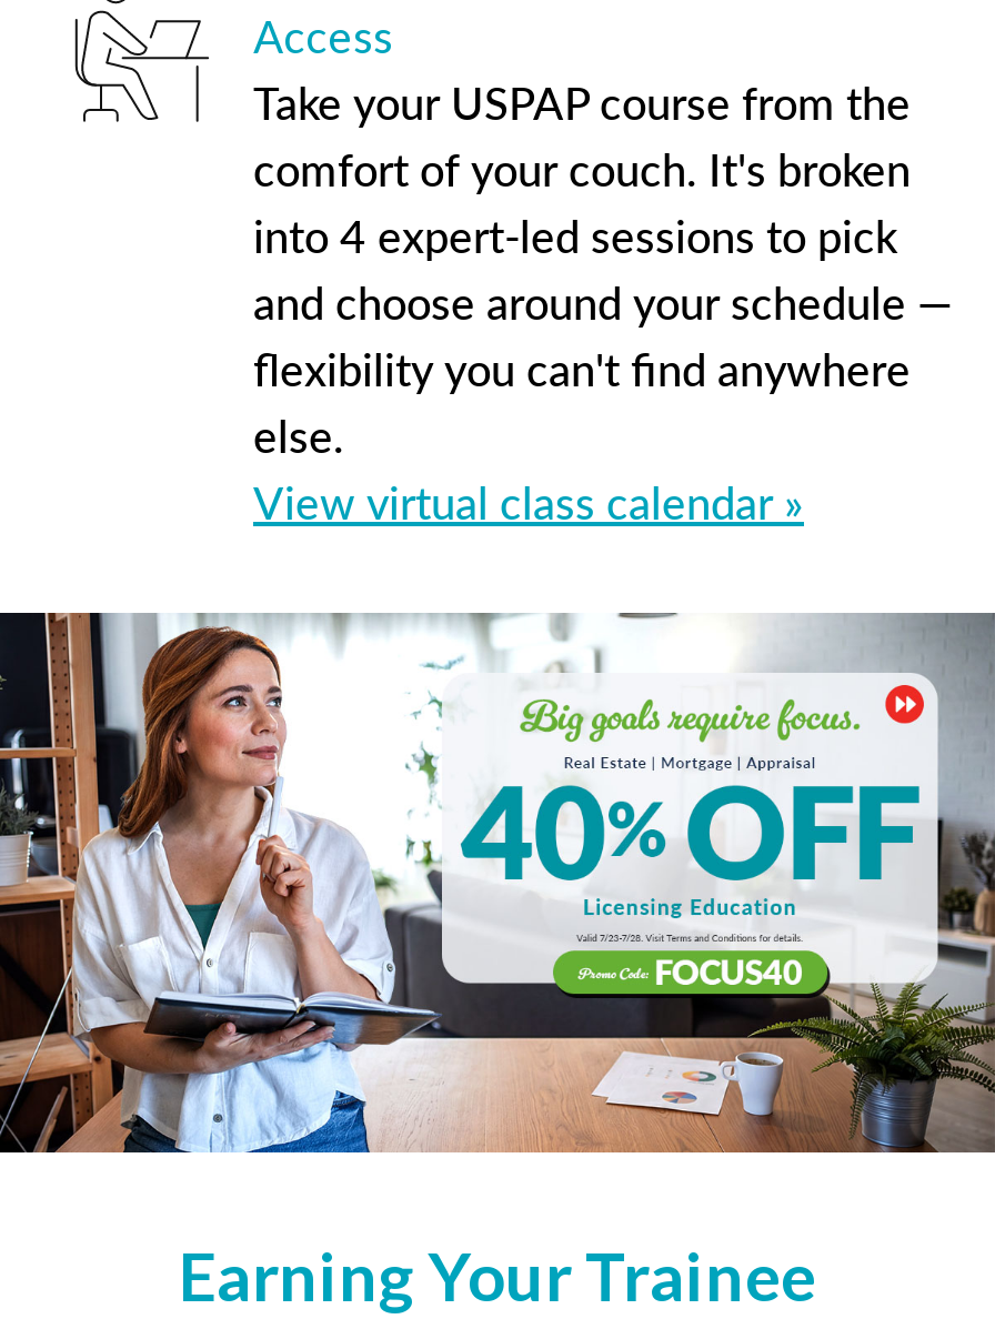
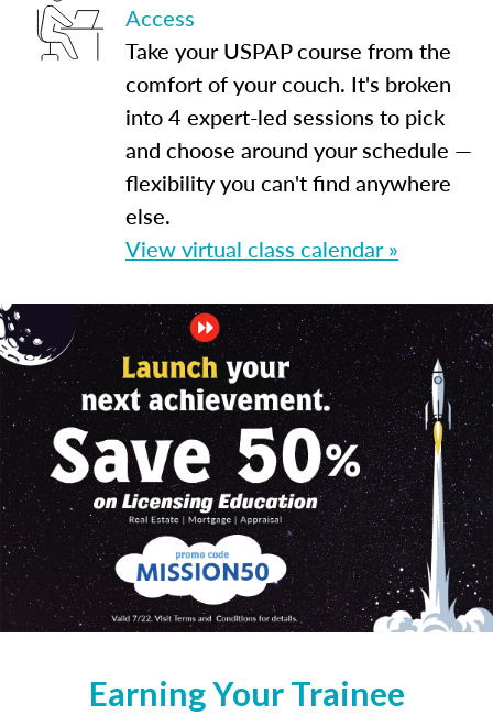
- [image]
+ [image]
